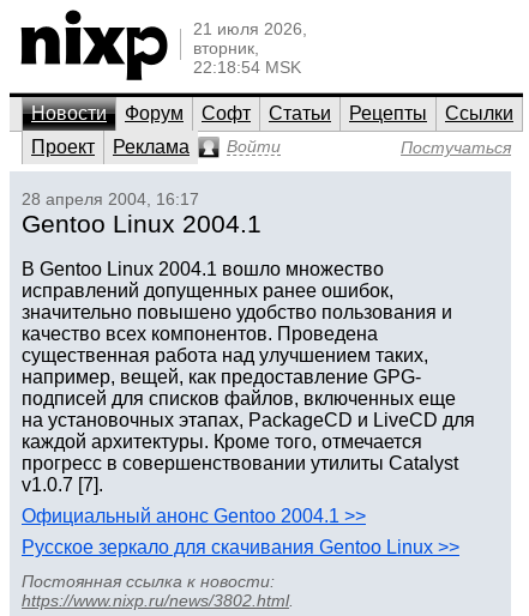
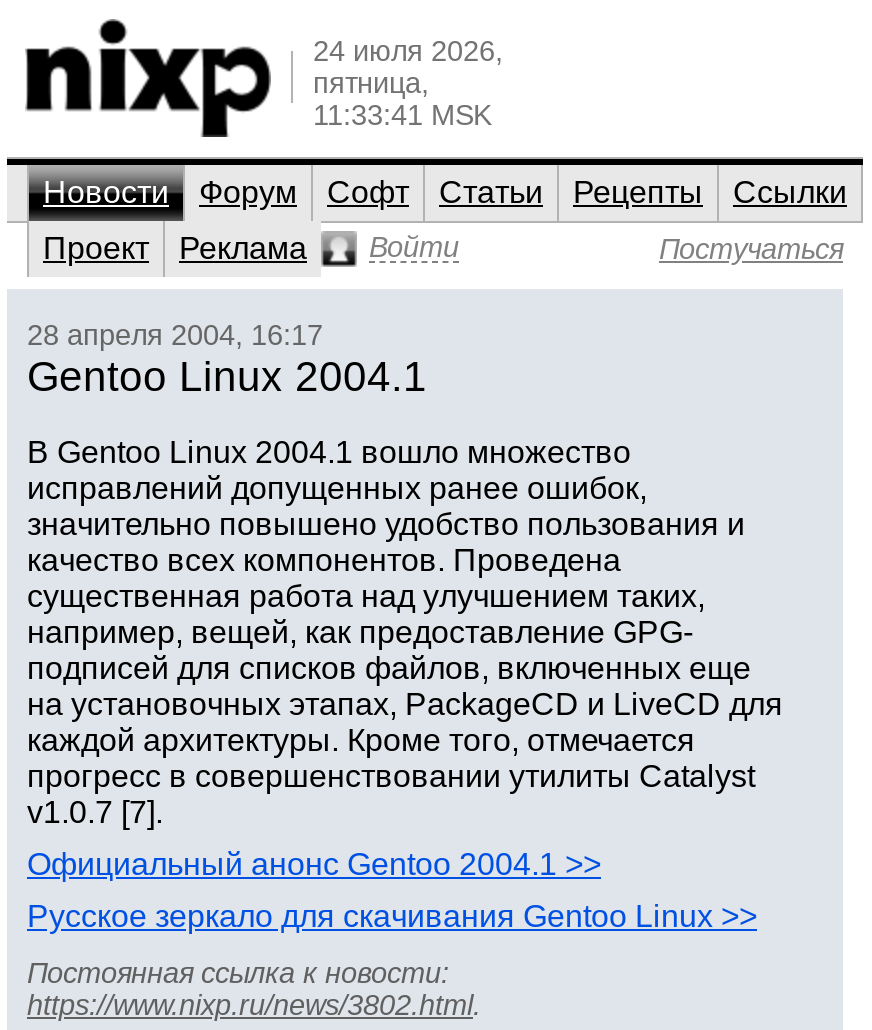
- 21 июля 2026,
- вторник,
- 22:18:54 MSK
+ 24 июля 2026,
+ пятница,
+ 11:33:41 MSK
